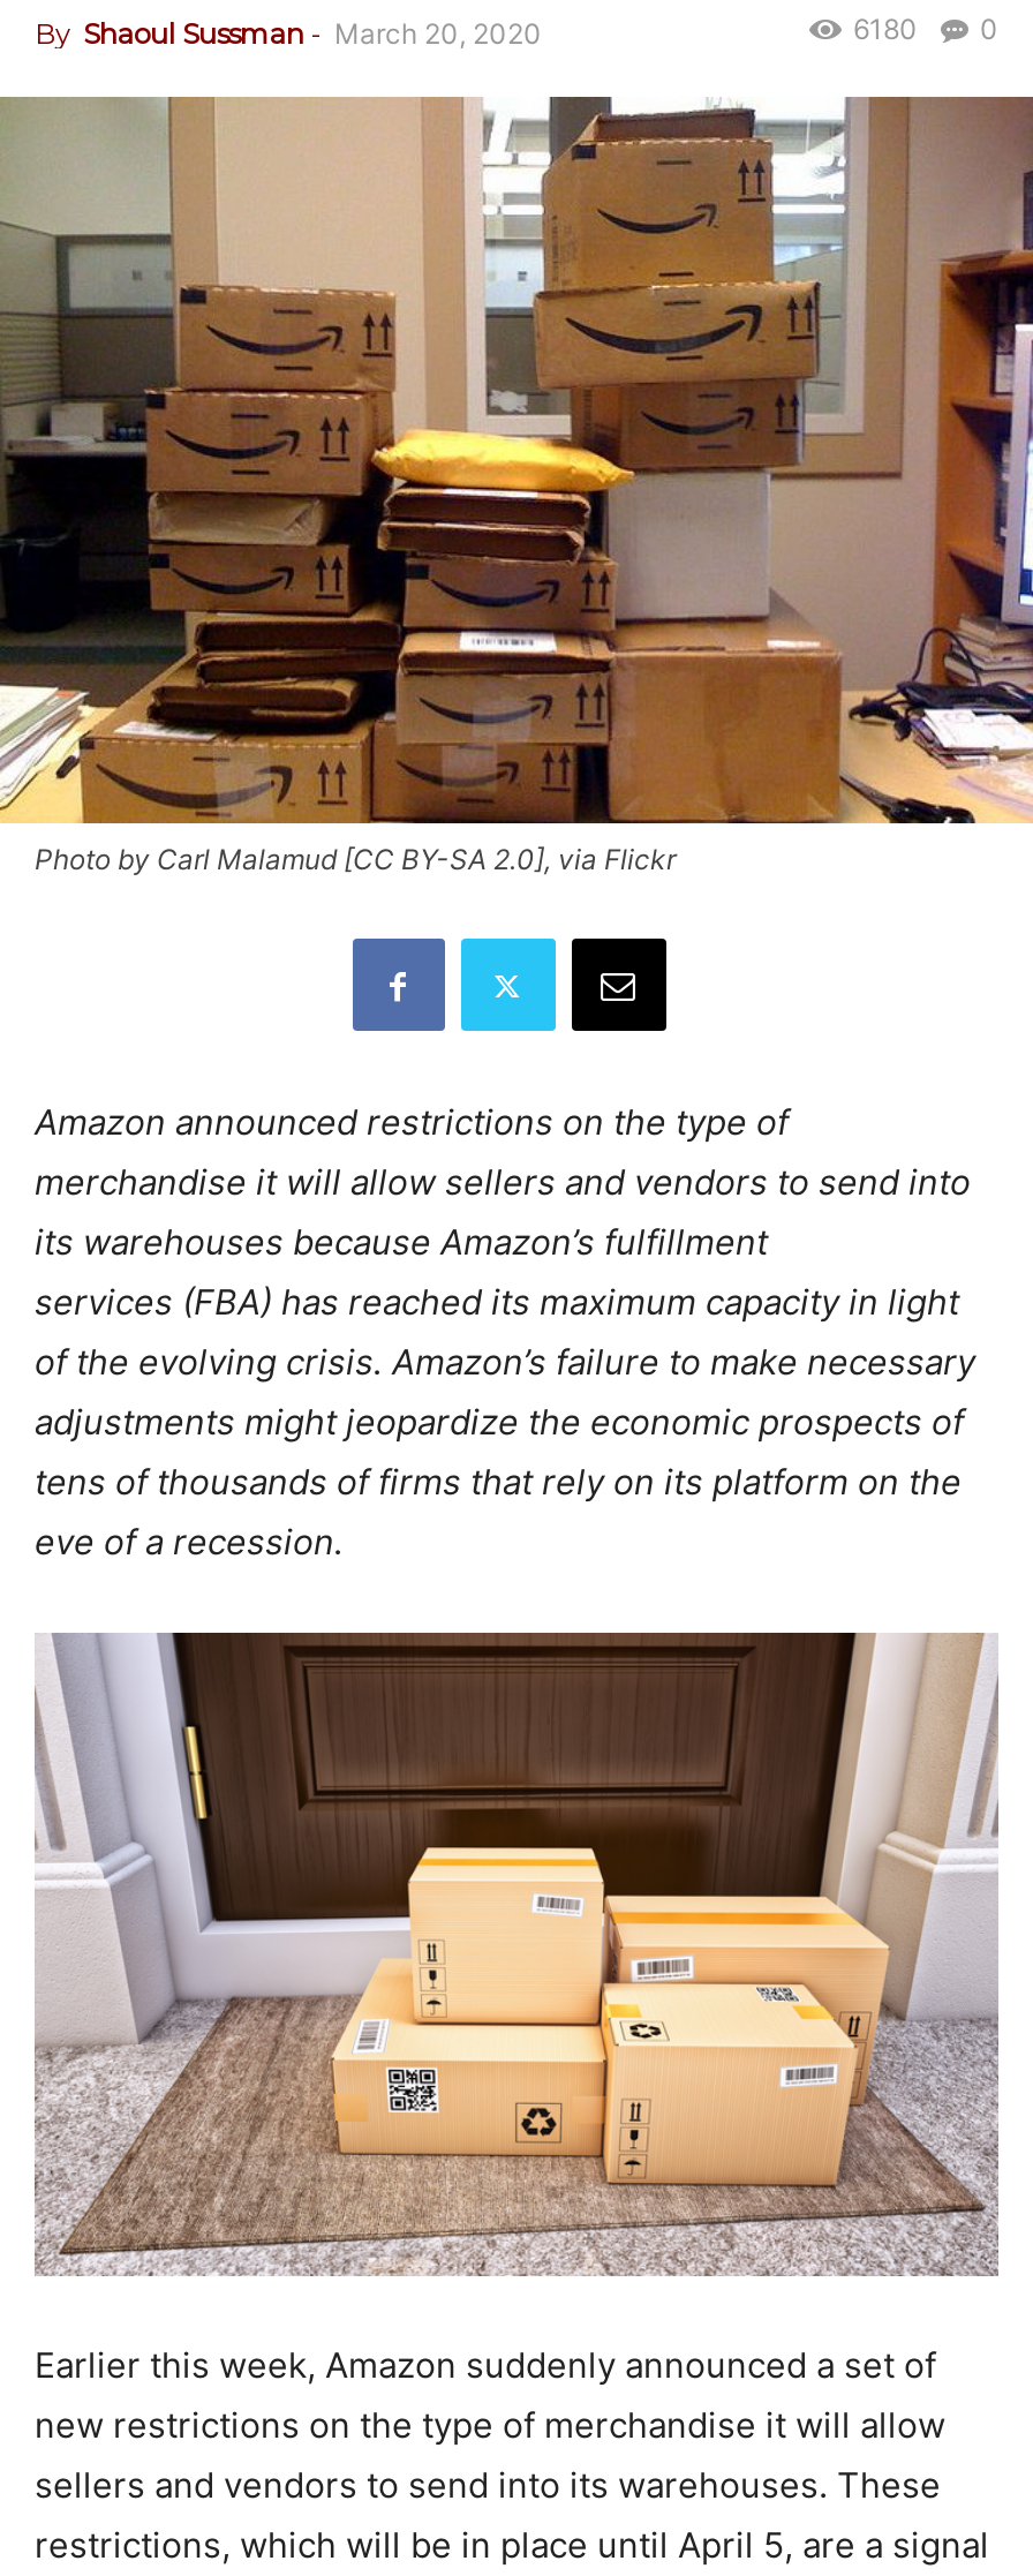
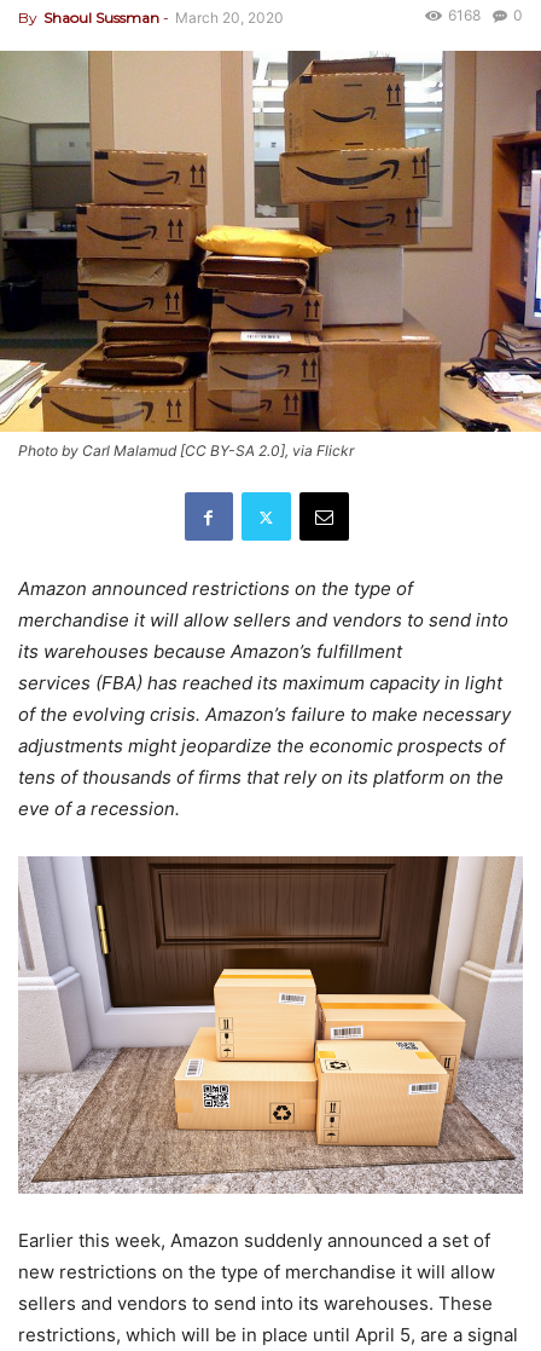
- 6180 0
+ 6168 0
